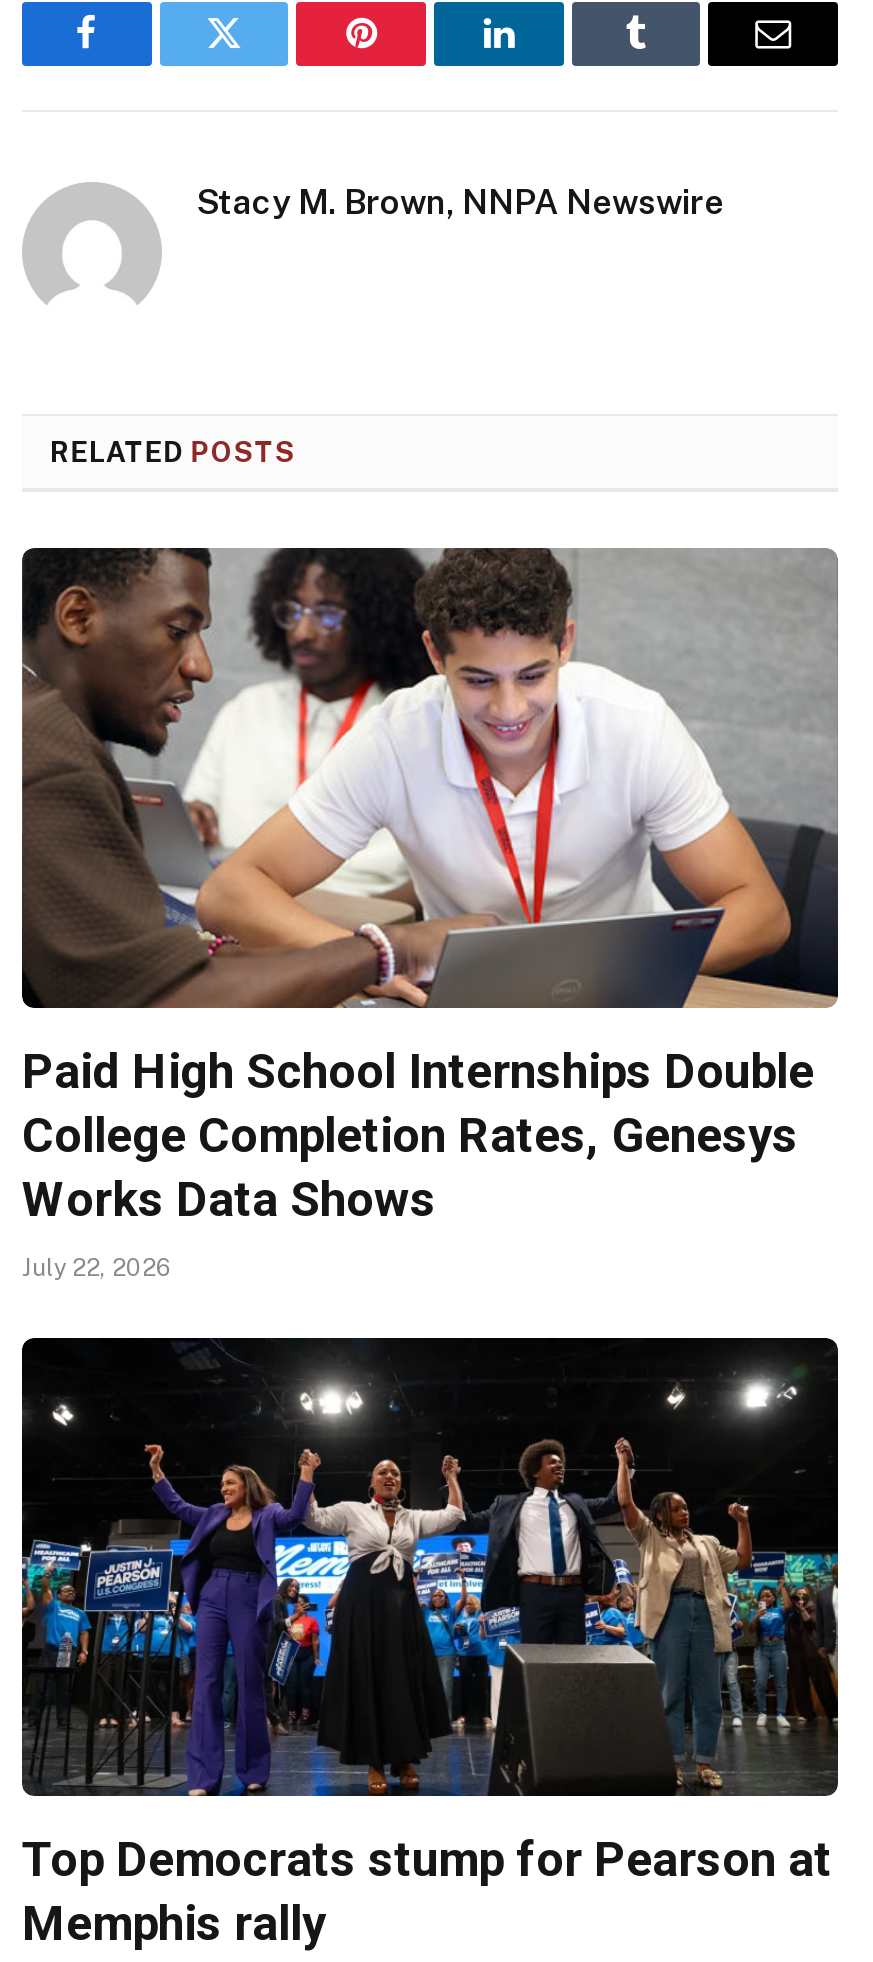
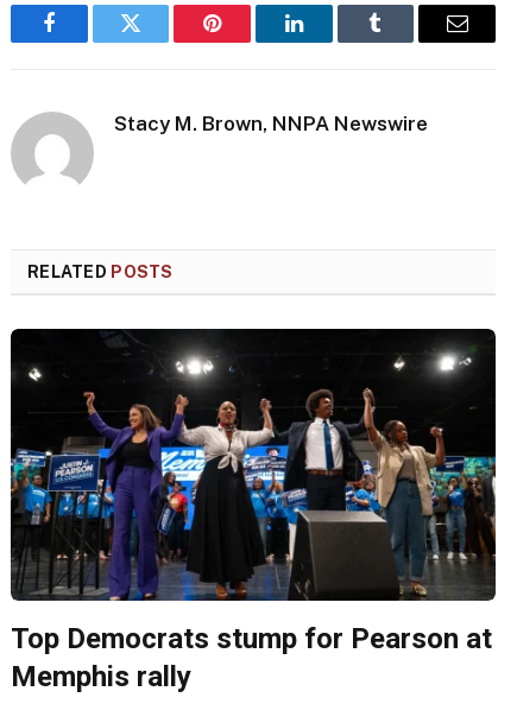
- [image]
- Paid High School Internships Double
- College Completion Rates, Genesys
- Works Data Shows
- July 22, 2026
